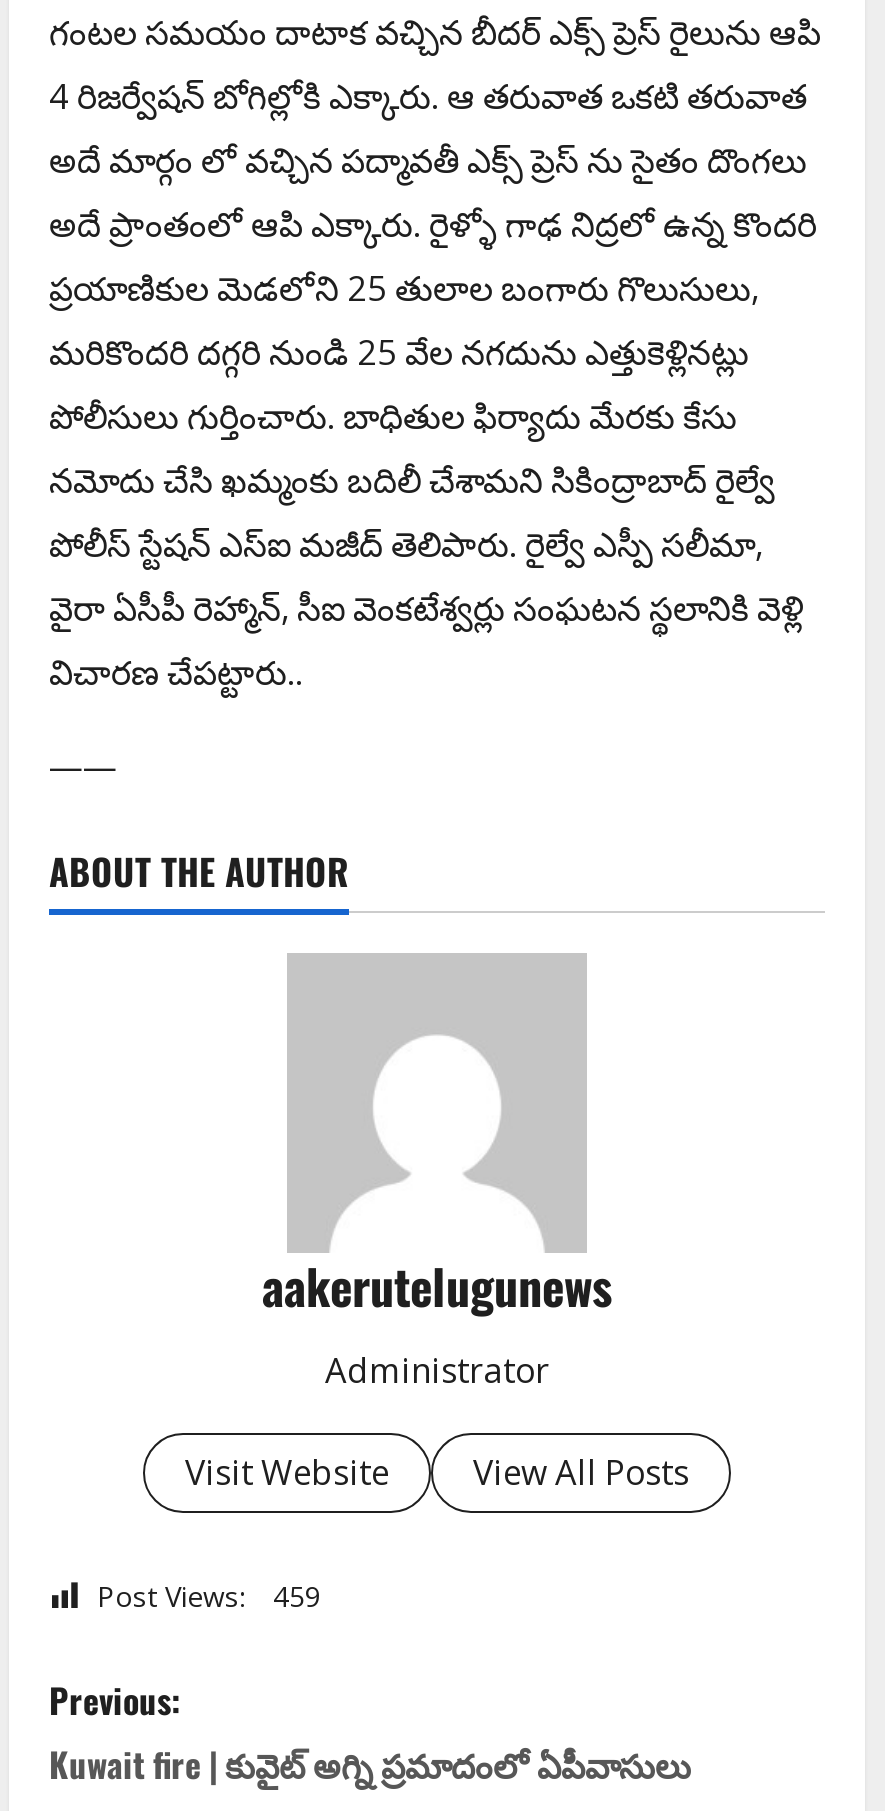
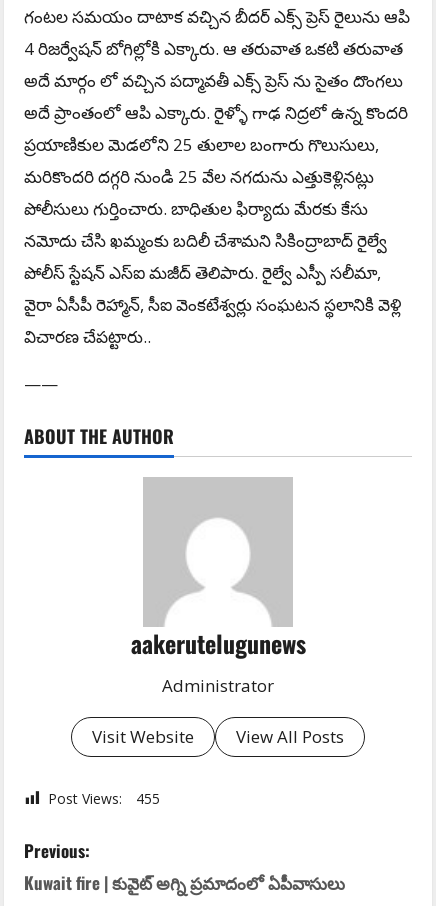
- Post Views: 459
+ Post Views: 455
